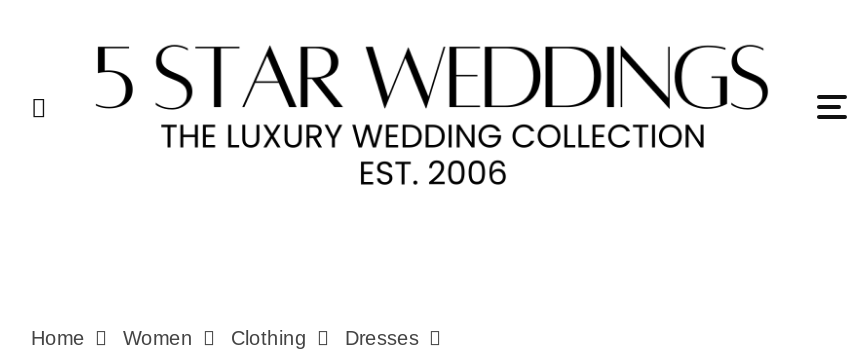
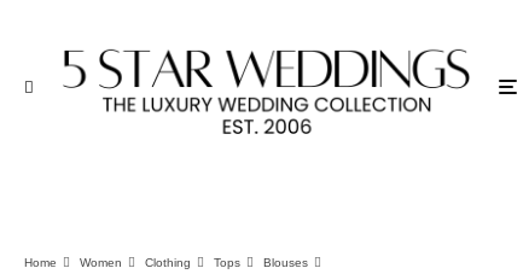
- Dresses
+ Tops
+ Blouses
